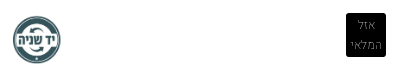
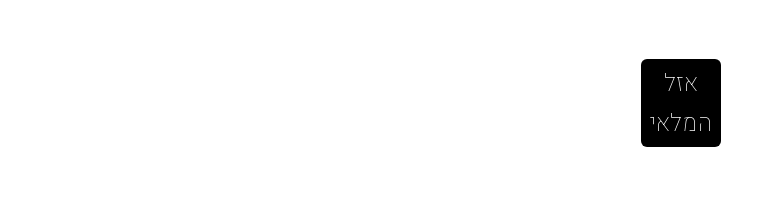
- [image]
